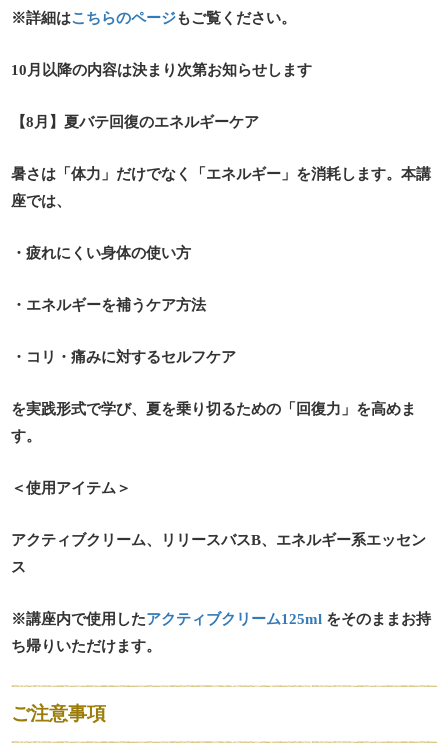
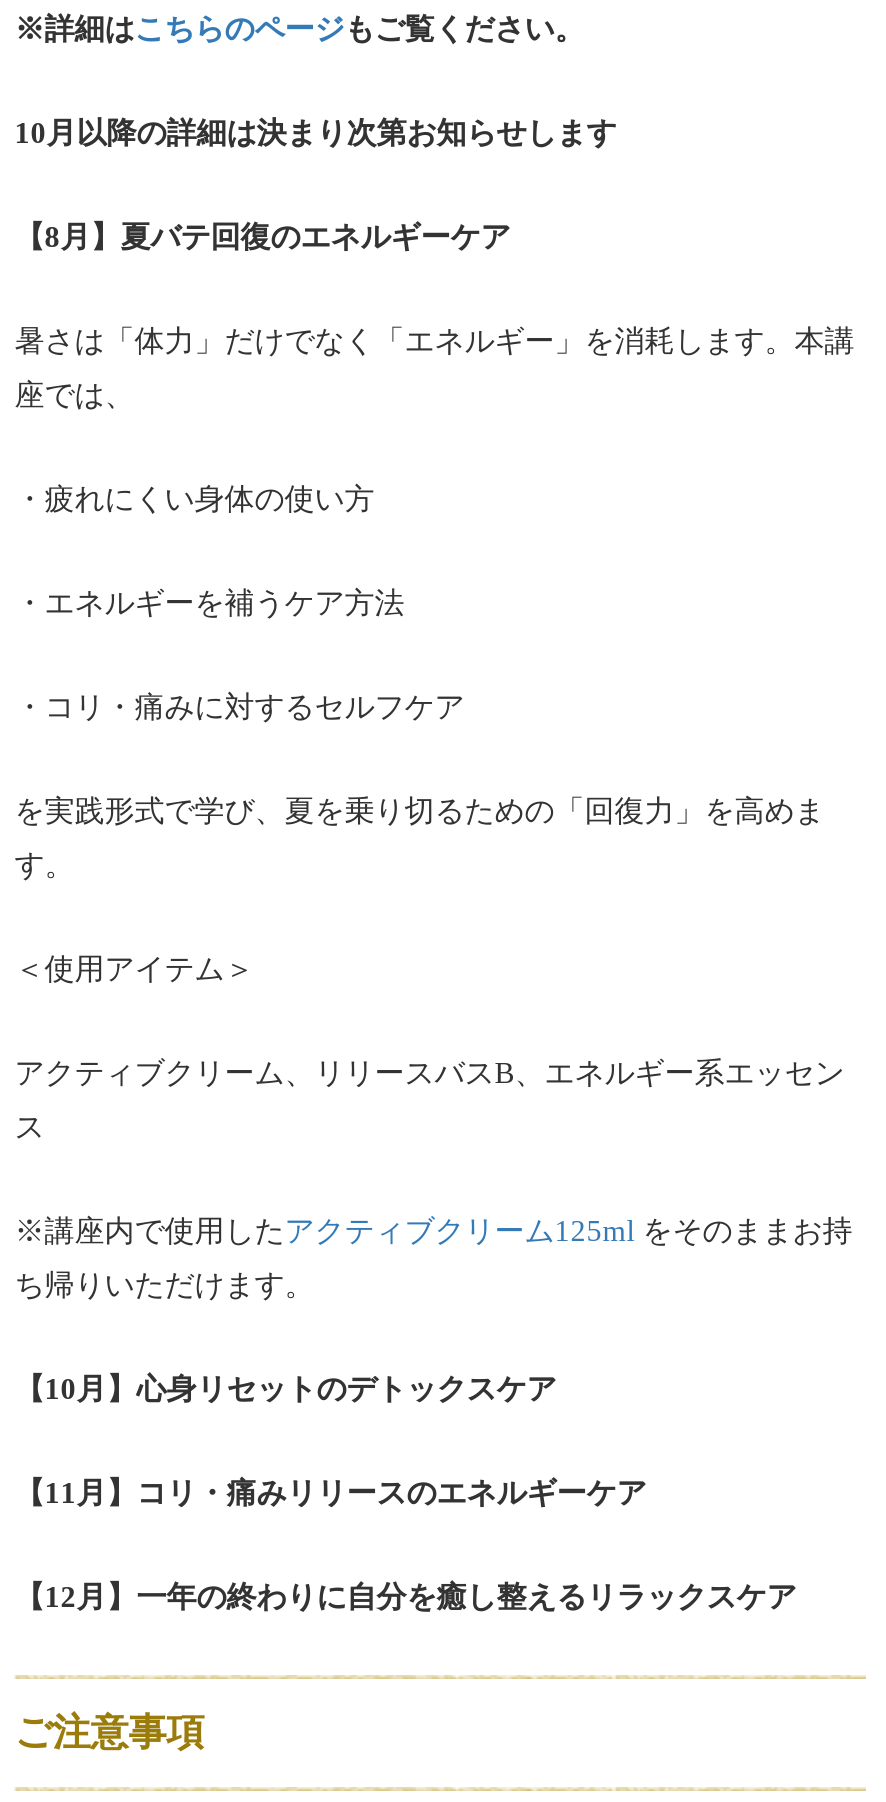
- 10月以降の内容は決まり次第お知らせします
+ 10月以降の詳細は決まり次第お知らせします

+ 【10月】心身リセットのデトックスケア
+ 【11月】コリ・痛みリリースのエネルギーケア
+ 【12月】一年の終わりに自分を癒し整えるリラックスケア
